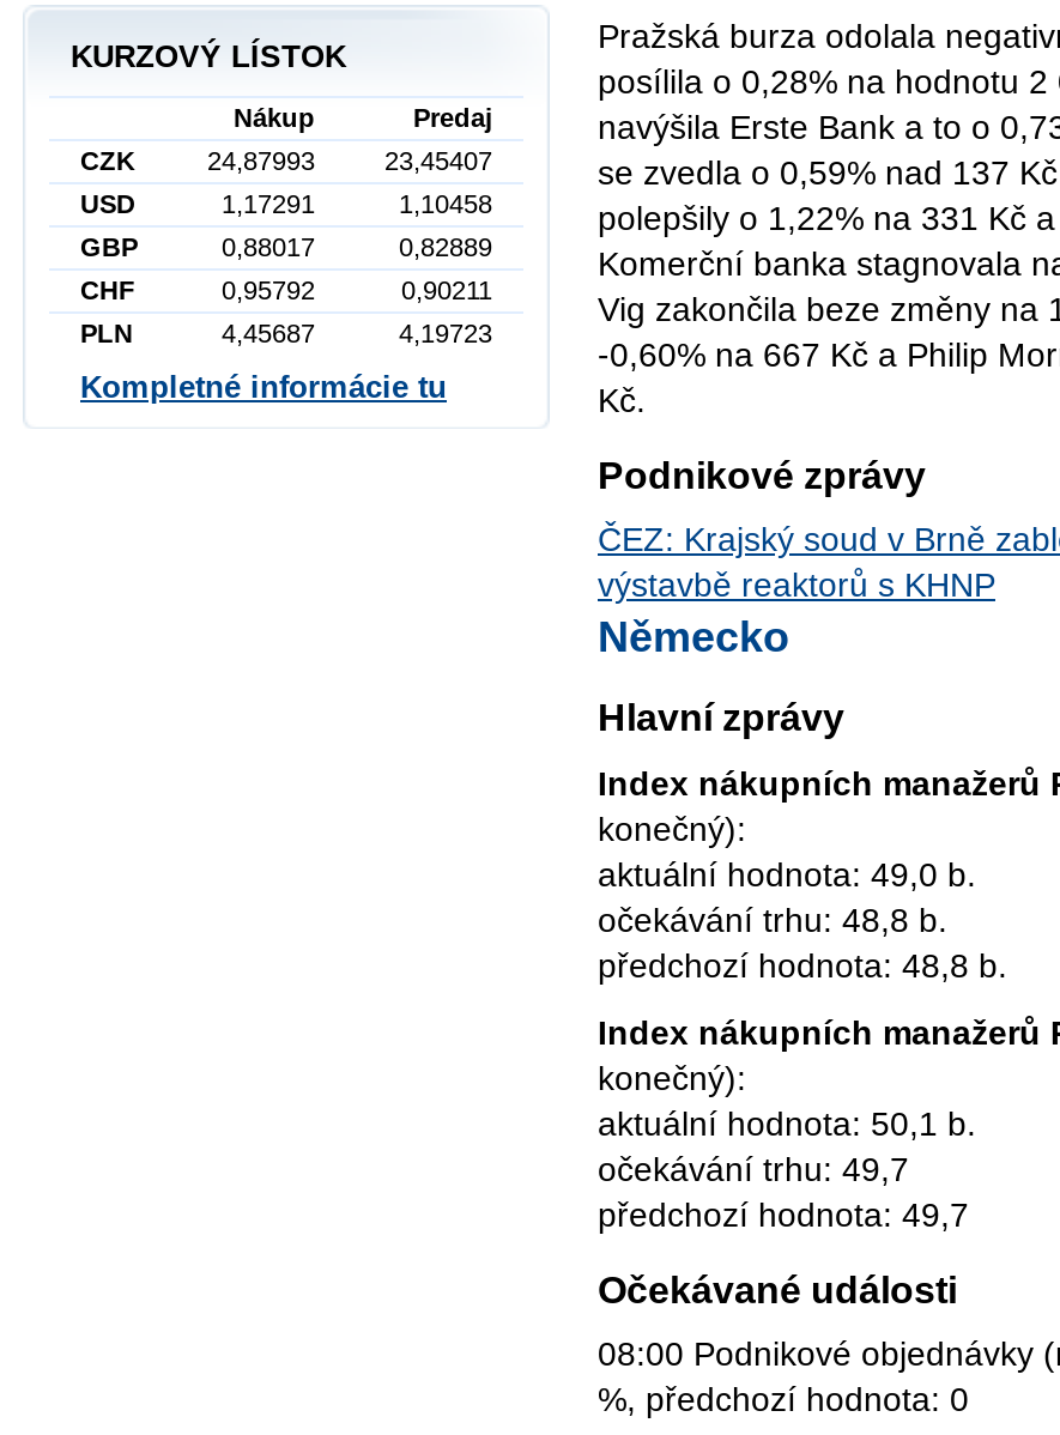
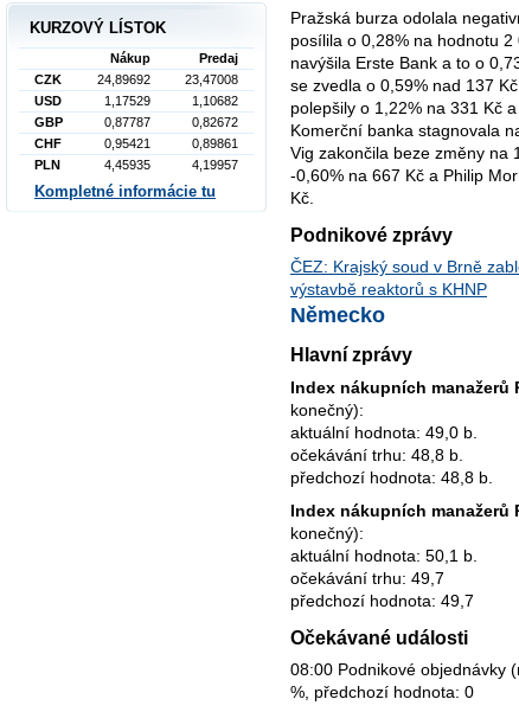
- 24,87993
+ 24,89692

- 23,45407
+ 23,47008

- 1,17291
+ 1,17529

- 1,10458
+ 1,10682

- 0,88017
+ 0,87787

- 0,82889
+ 0,82672

- 0,95792
+ 0,95421

- 0,90211
+ 0,89861

- 4,45687
+ 4,45935

- 4,19723
+ 4,19957
